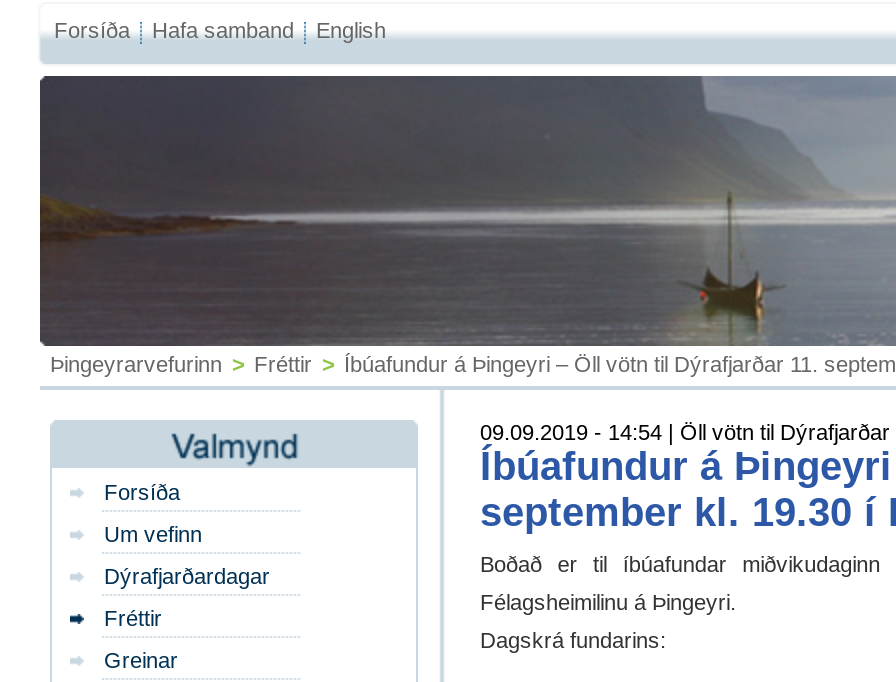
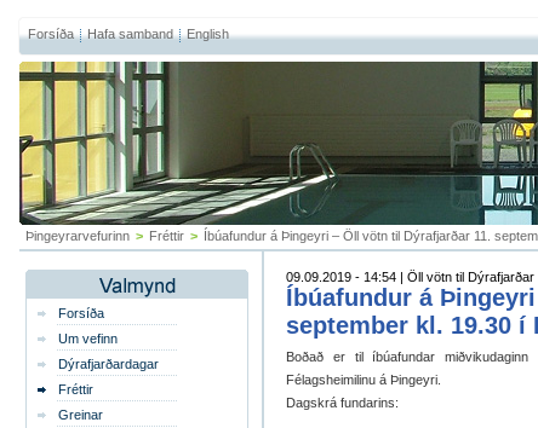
- [image]
+ [image]
